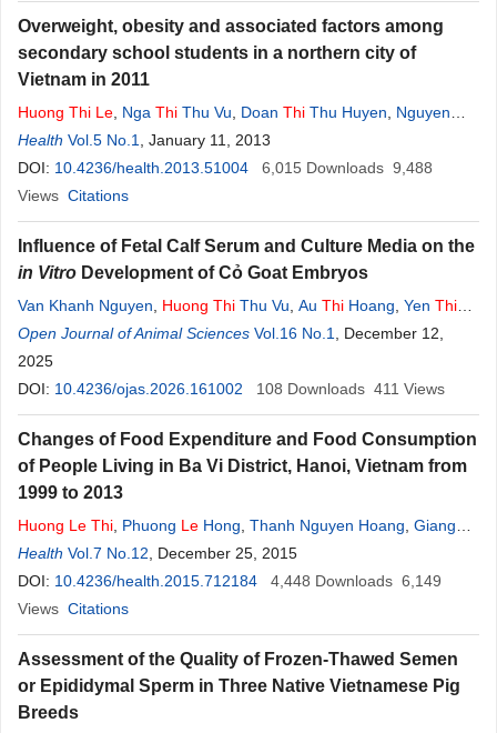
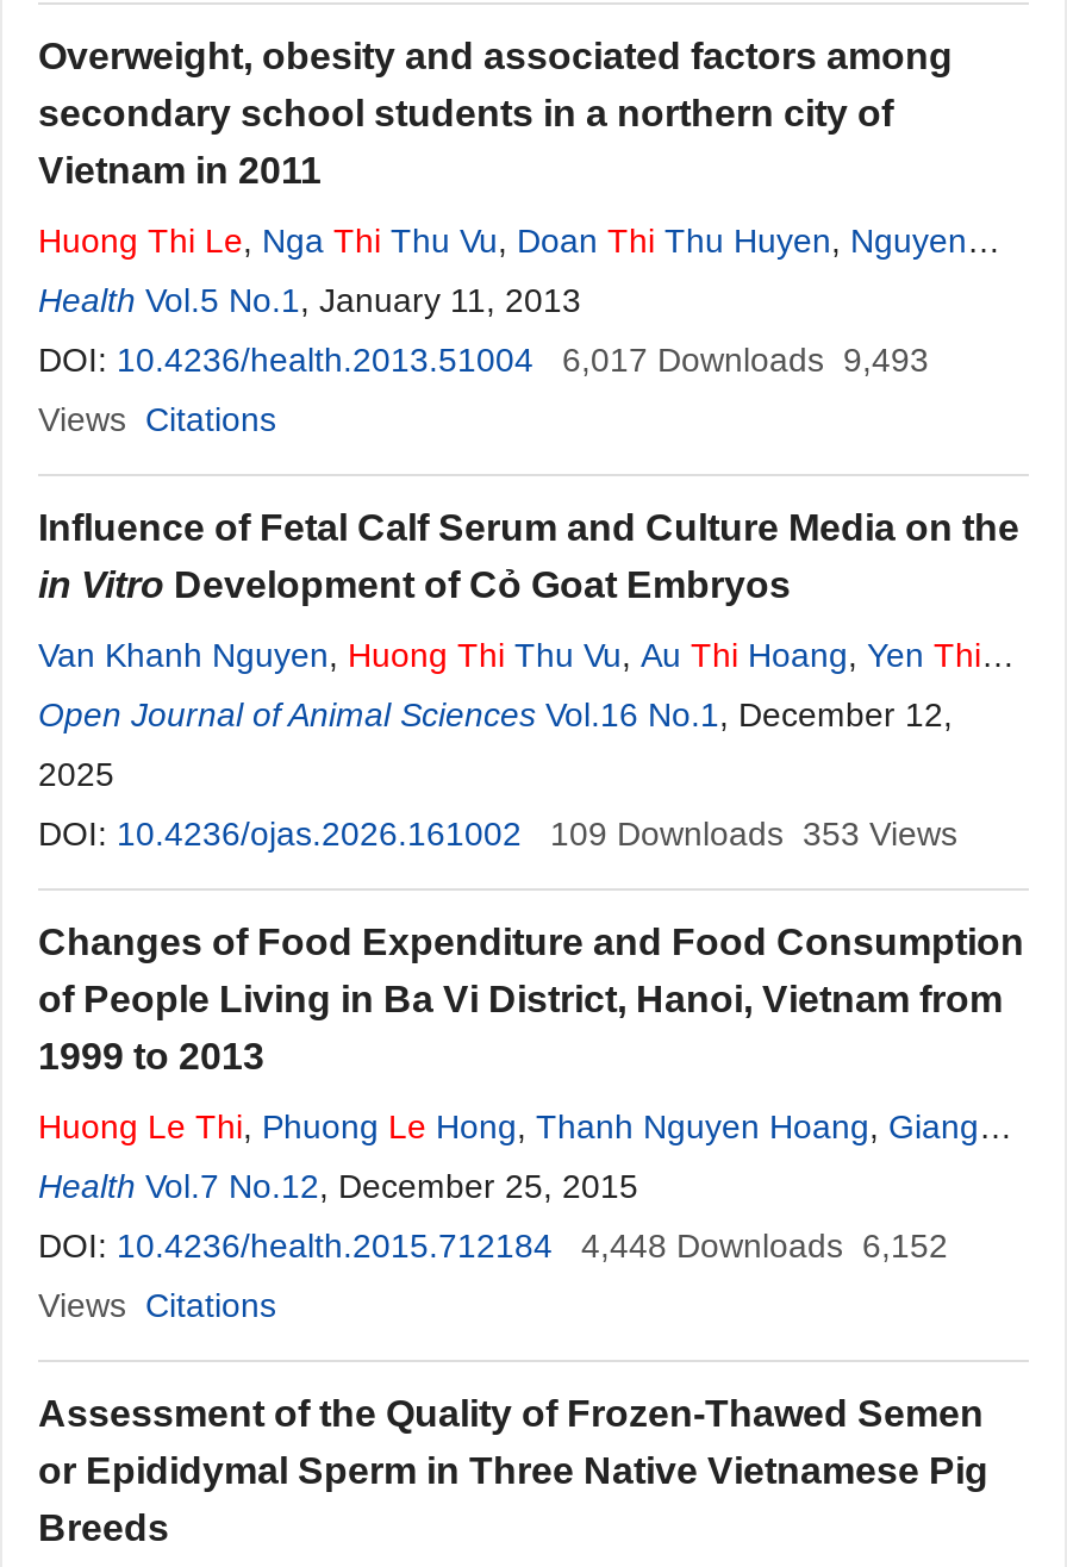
- DOI: 10.4236/health.2013.51004 6,015 Downloads 9,488
+ DOI: 10.4236/health.2013.51004 6,017 Downloads 9,493

- 108 Downloads 411 Views
+ 109 Downloads 353 Views

- 4,448 Downloads 6,149
+ 4,448 Downloads 6,152
